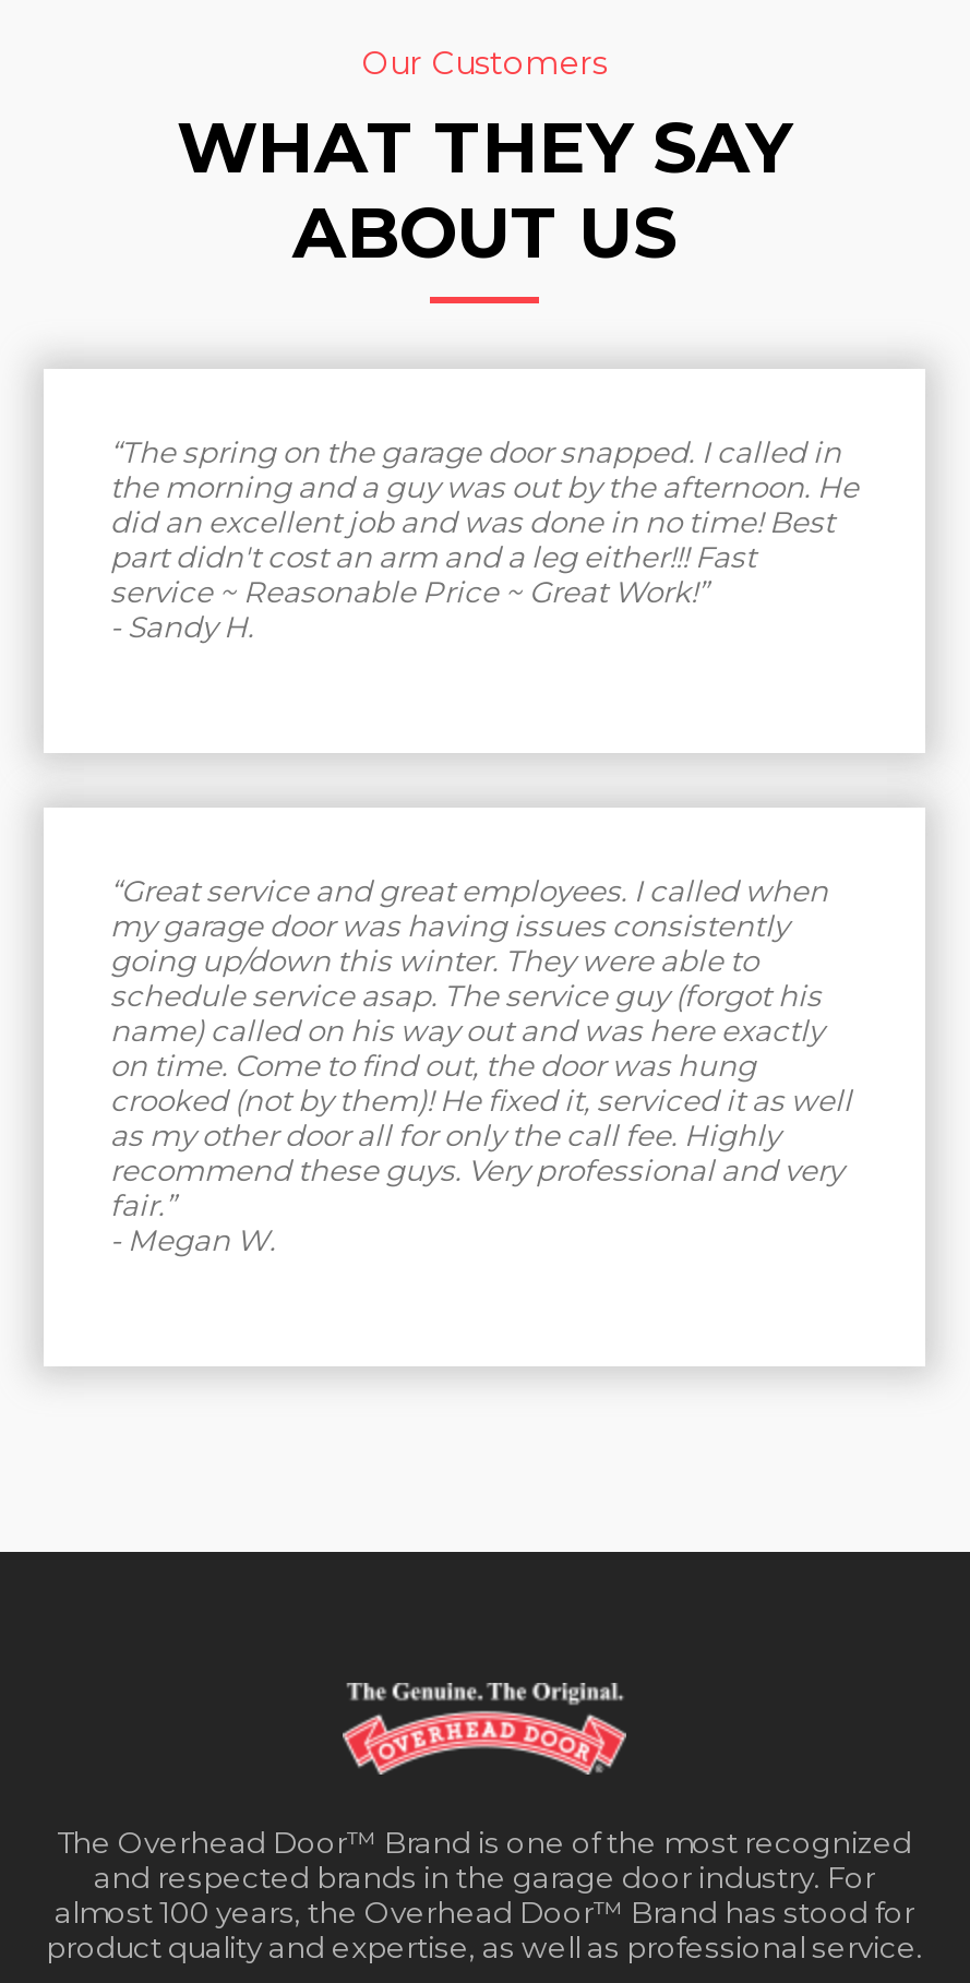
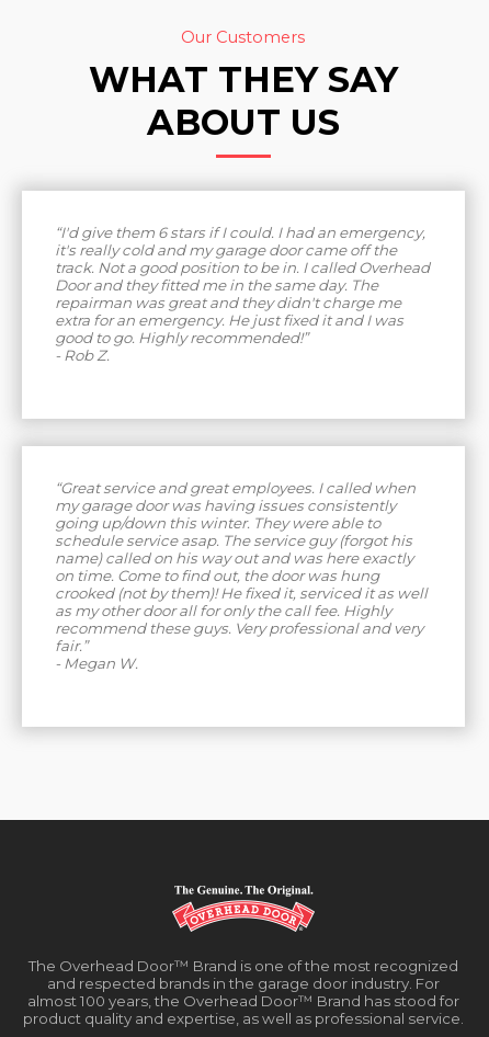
- “The spring on the garage door snapped. I called in
- the morning and a guy was out by the afternoon. He
- did an excellent job and was done in no time! Best
- part didn't cost an arm and a leg either!!! Fast
- service ~ Reasonable Price ~ Great Work!”
- - Sandy H.
+ “I'd give them 6 stars if I could. I had an emergency,
+ it's really cold and my garage door came off the
+ track. Not a good position to be in. I called Overhead
+ Door and they fitted me in the same day. The
+ repairman was great and they didn't charge me
+ extra for an emergency. He just fixed it and I was
+ good to go. Highly recommended!”
+ - Rob Z.
